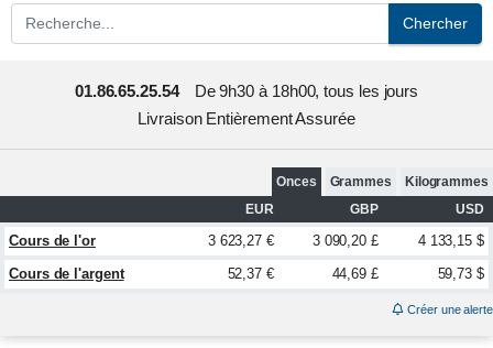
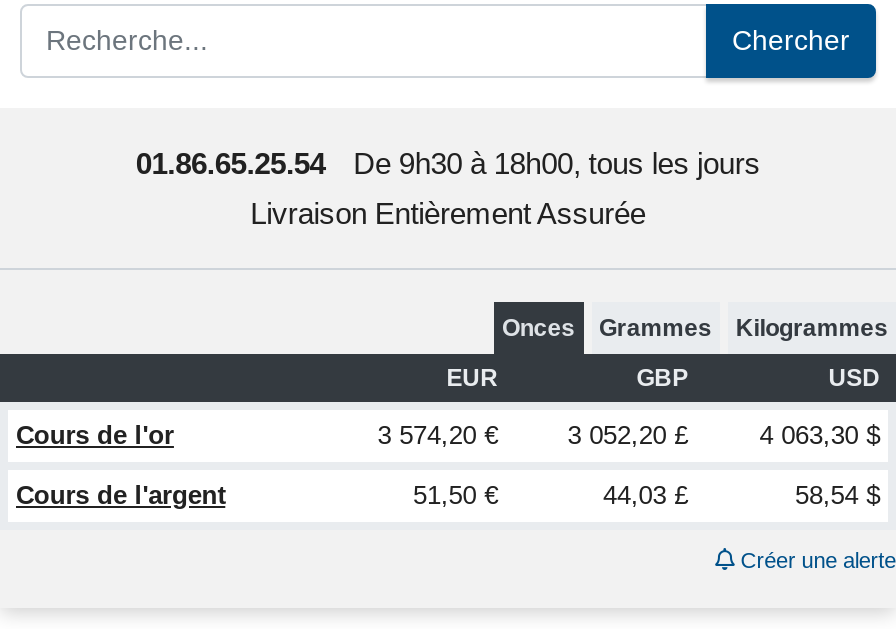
- 3 623,27 €
+ 3 574,20 €

- 3 090,20 £
+ 3 052,20 £

- 4 133,15 $
+ 4 063,30 $

- 52,37 €
+ 51,50 €

- 44,69 £
+ 44,03 £

- 59,73 $
+ 58,54 $
